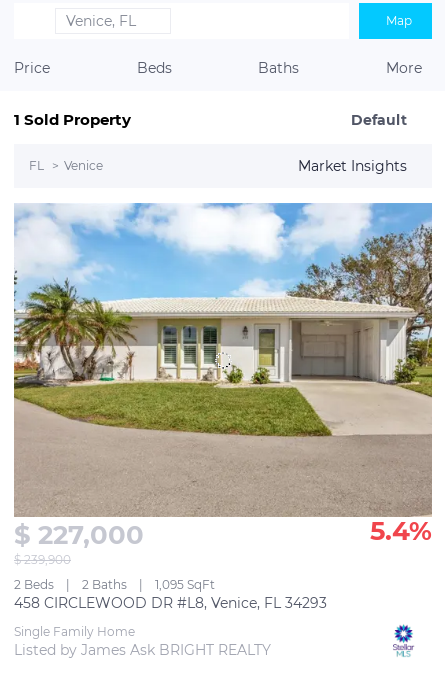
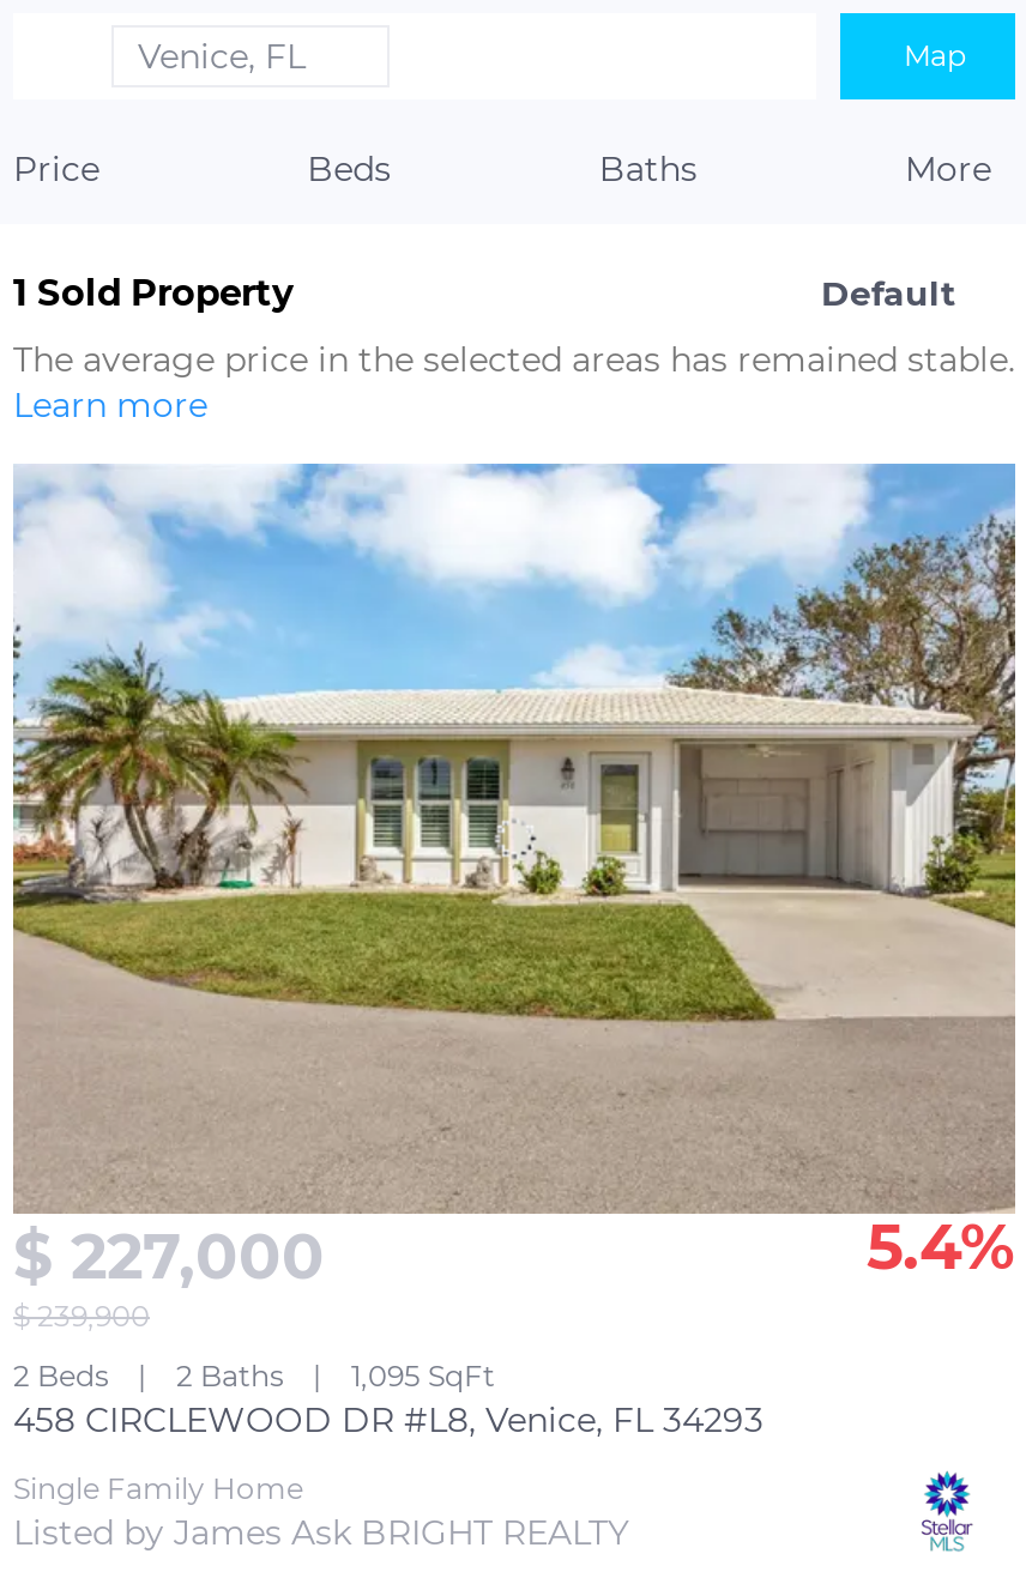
- FL > Venice
- Market Insights
+ The average price in the selected areas has remained stable.
+ Learn more
